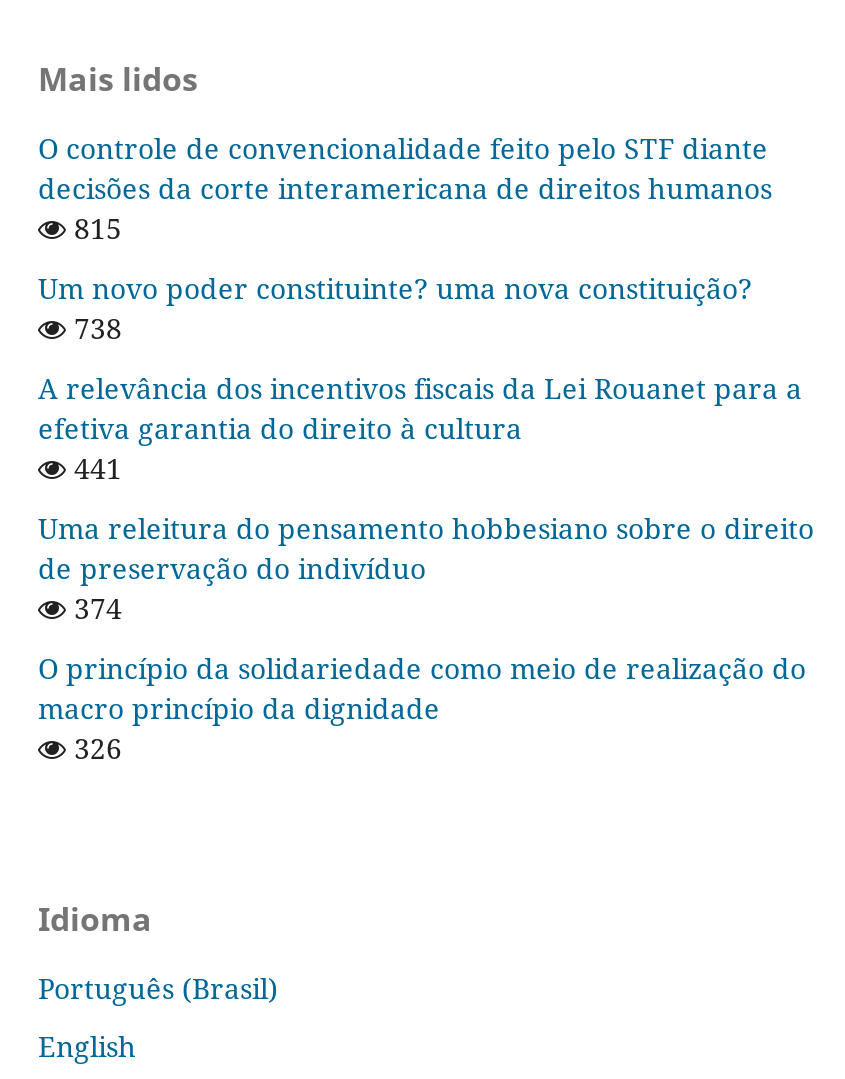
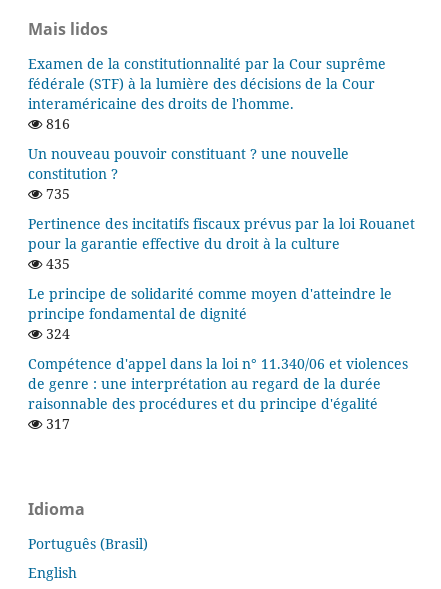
- O controle de convencionalidade feito pelo STF diante
- decisões da corte interamericana de direitos humanos
- 815
+ Examen de la constitutionnalité par la Cour suprême
+ fédérale (STF) à la lumière des décisions de la Cour
+ interaméricaine des droits de l'homme.
+ 816

- Um novo poder constituinte? uma nova constituição?
- 738
+ Un nouveau pouvoir constituant ? une nouvelle
+ constitution ?
+ 735

- A relevância dos incentivos fiscais da Lei Rouanet para a
- efetiva garantia do direito à cultura
- 441
+ Pertinence des incitatifs fiscaux prévus par la loi Rouanet
+ pour la garantie effective du droit à la culture
+ 435

- Uma releitura do pensamento hobbesiano sobre o direito
- de preservação do indivíduo
- 374
+ Le principe de solidarité comme moyen d'atteindre le
+ principe fondamental de dignité
+ 324

- O princípio da solidariedade como meio de realização do
- macro princípio da dignidade
- 326
+ Compétence d'appel dans la loi n° 11.340/06 et violences
+ de genre : une interprétation au regard de la durée
+ raisonnable des procédures et du principe d'égalité
+ 317
